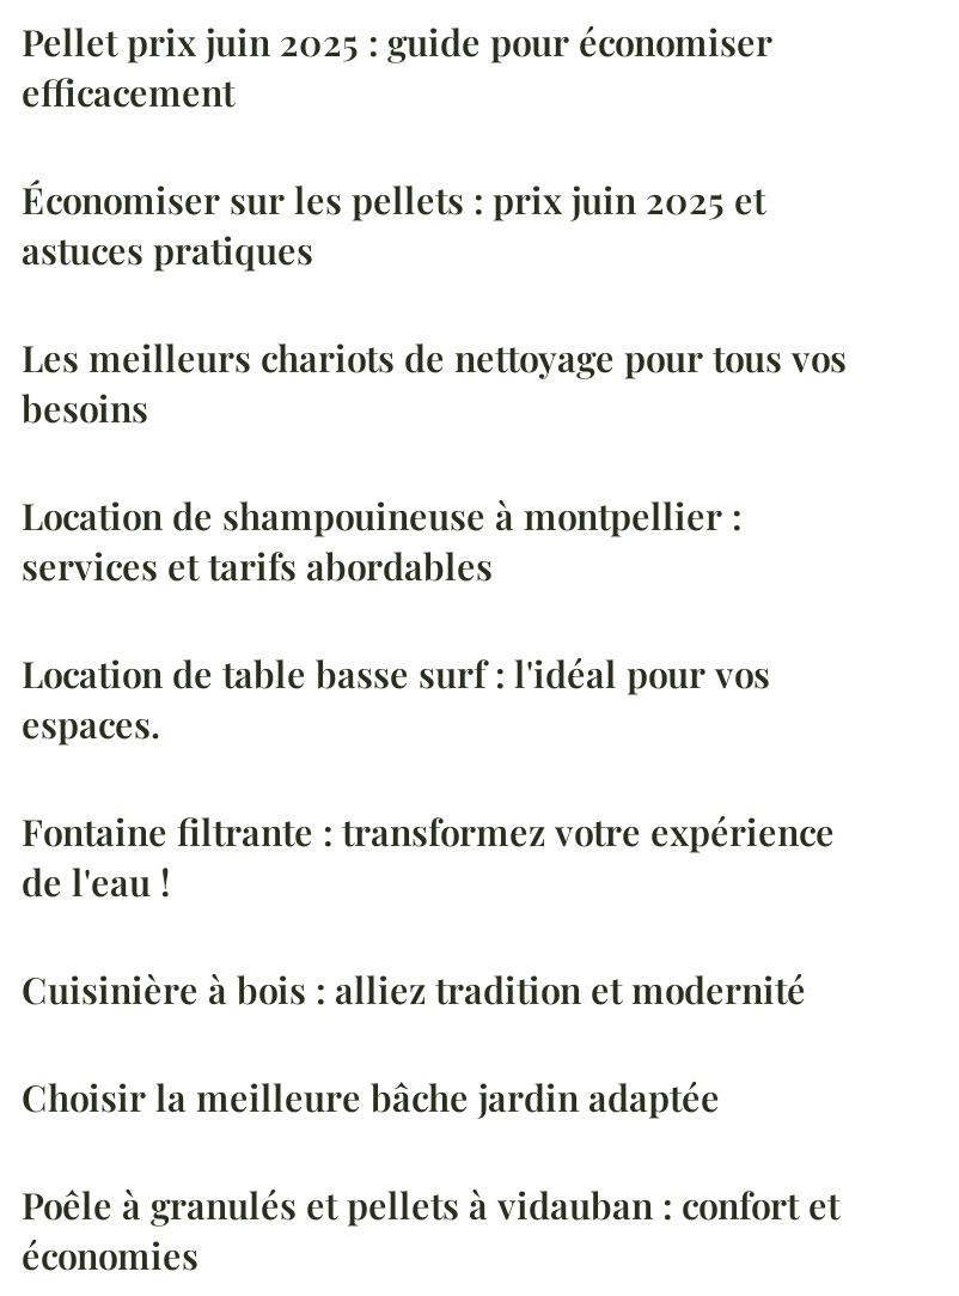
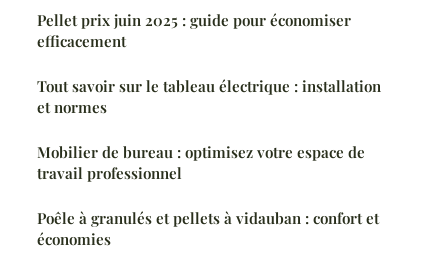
- Économiser sur les pellets : prix juin 2025 et
- astuces pratiques
- Les meilleurs chariots de nettoyage pour tous vos
- besoins
- Location de shampouineuse à montpellier :
- services et tarifs abordables
- Location de table basse surf : l'idéal pour vos
- espaces.
- Fontaine filtrante : transformez votre expérience
- de l'eau !
- Cuisinière à bois : alliez tradition et modernité
- Choisir la meilleure bâche jardin adaptée
+ Tout savoir sur le tableau électrique : installation
+ et normes
+ Mobilier de bureau : optimisez votre espace de
+ travail professionnel
